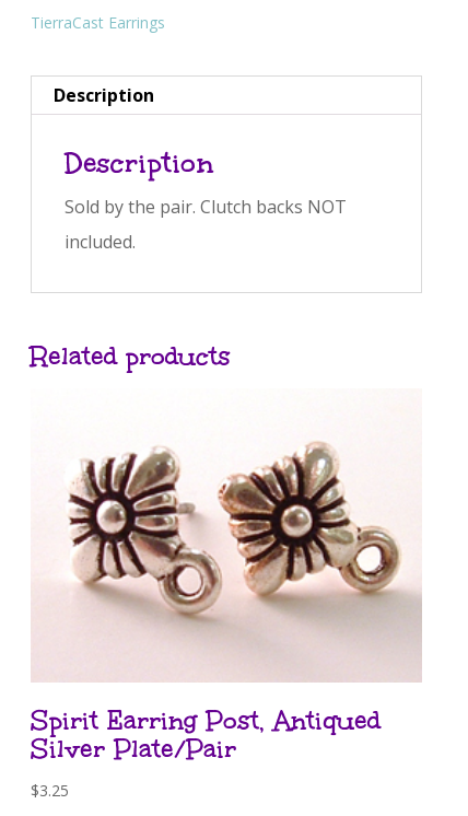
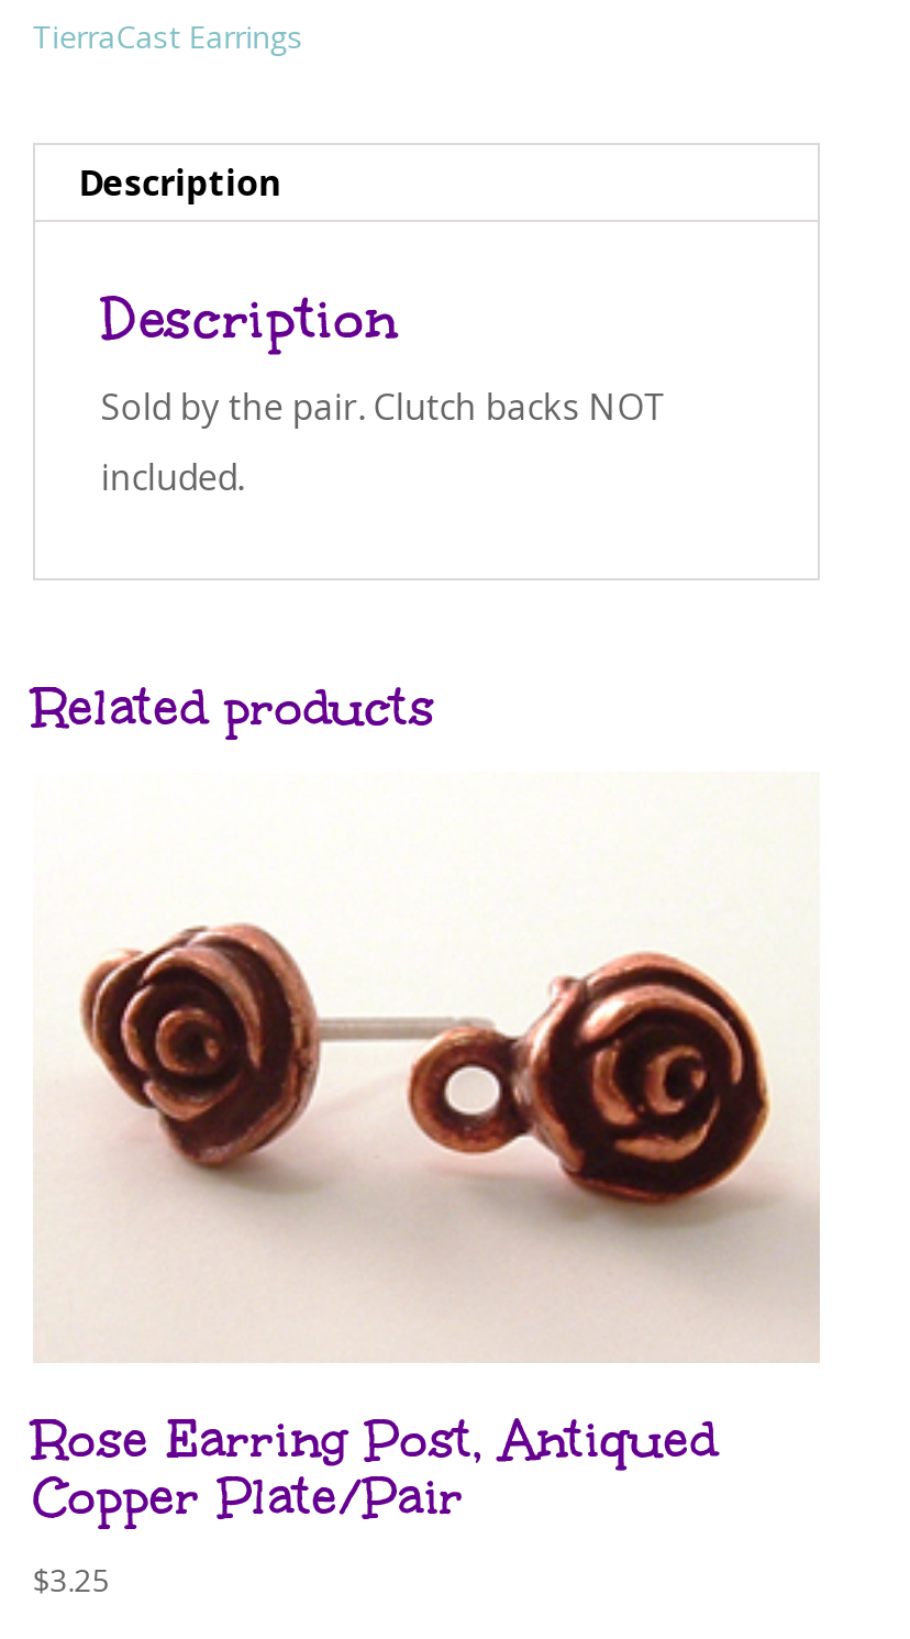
- [image]
+ [image]

- Spirit Earring Post, Antiqued
+ Rose Earring Post, Antiqued

- Silver Plate/Pair
+ Copper Plate/Pair
